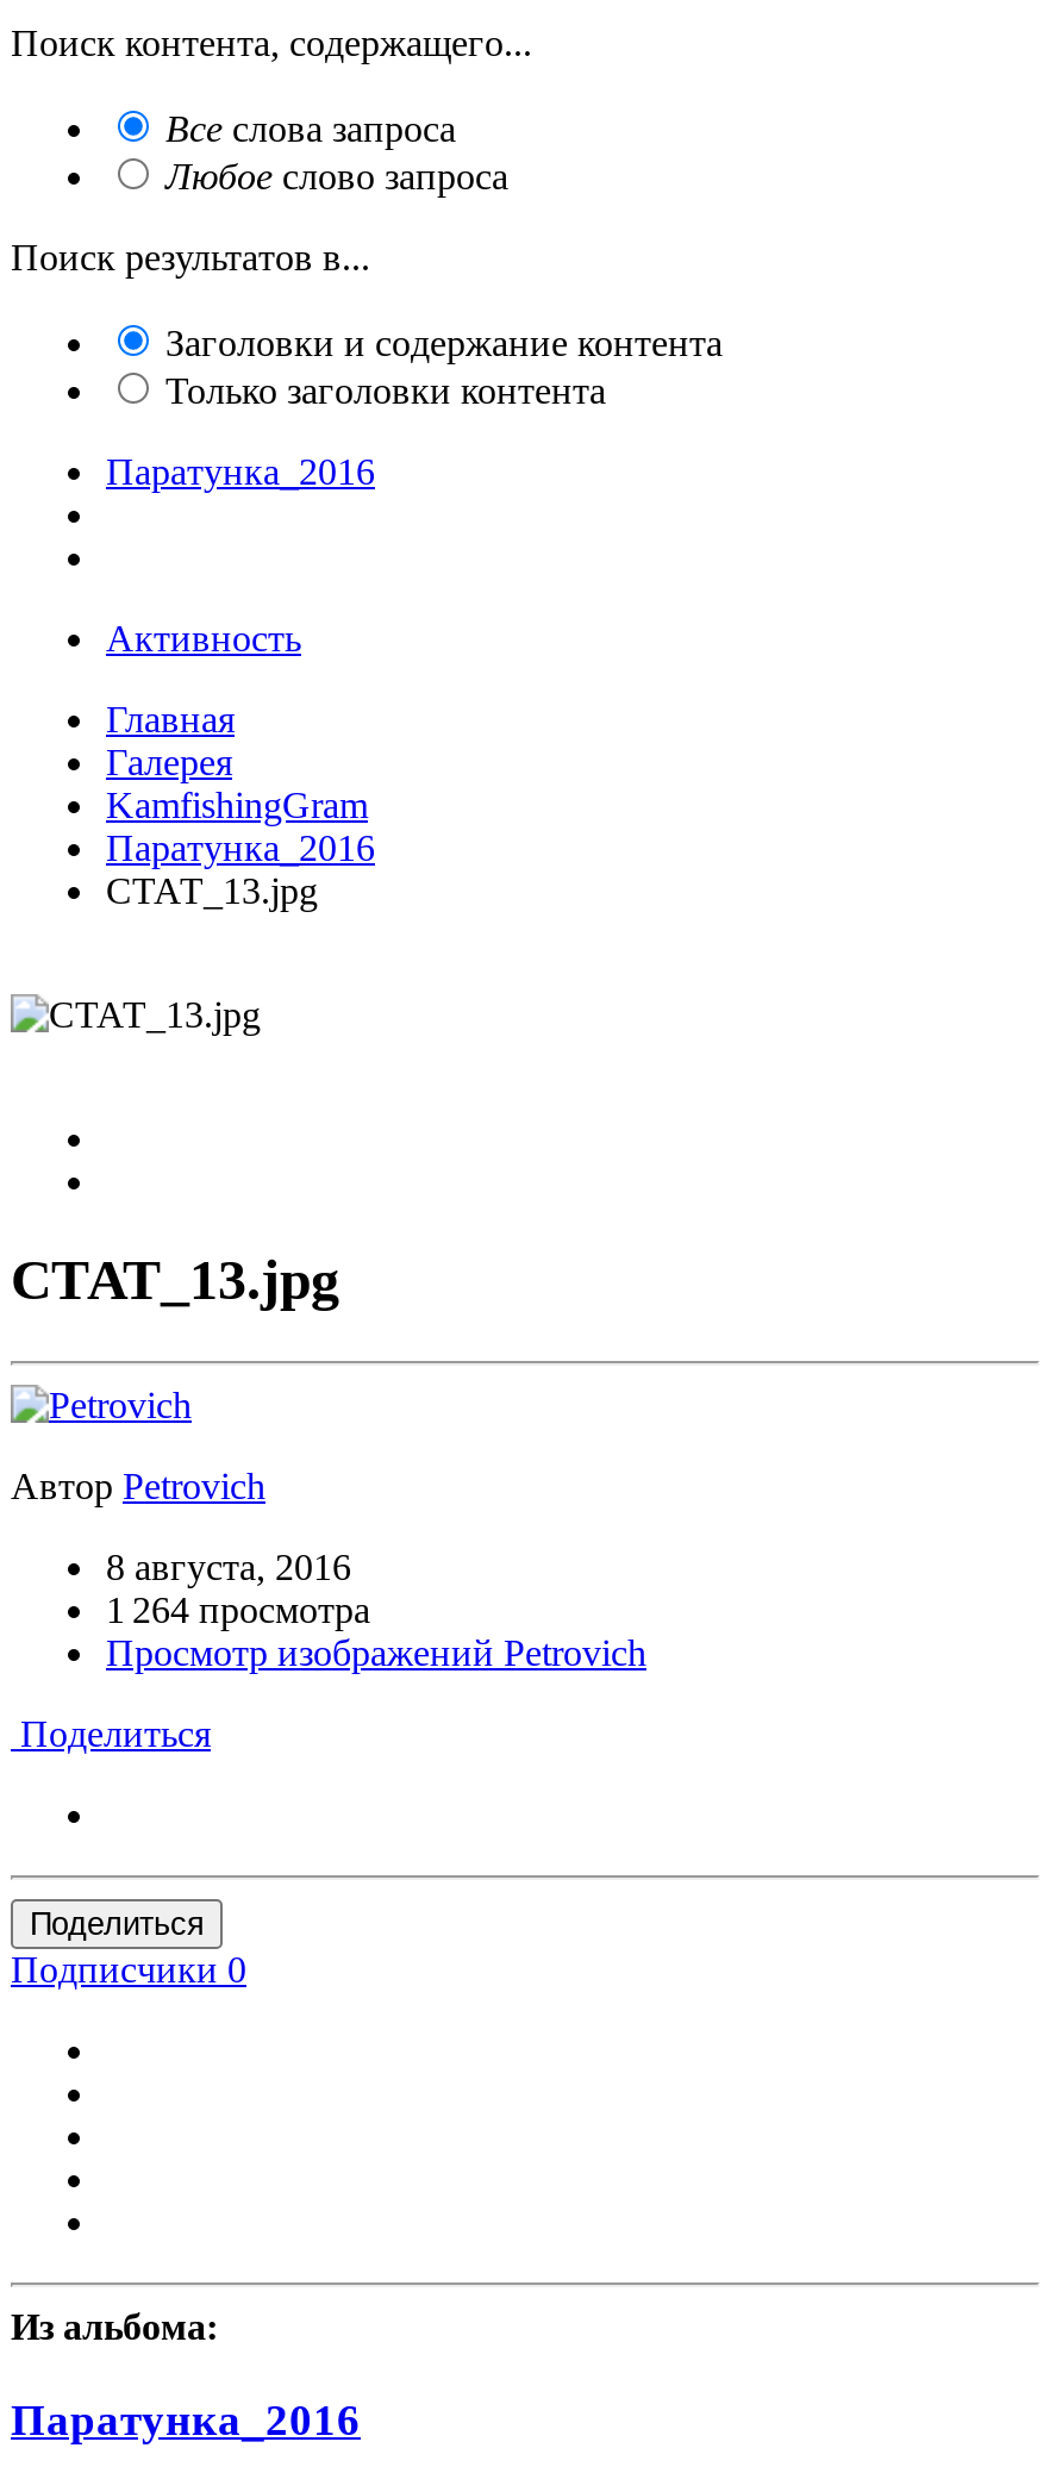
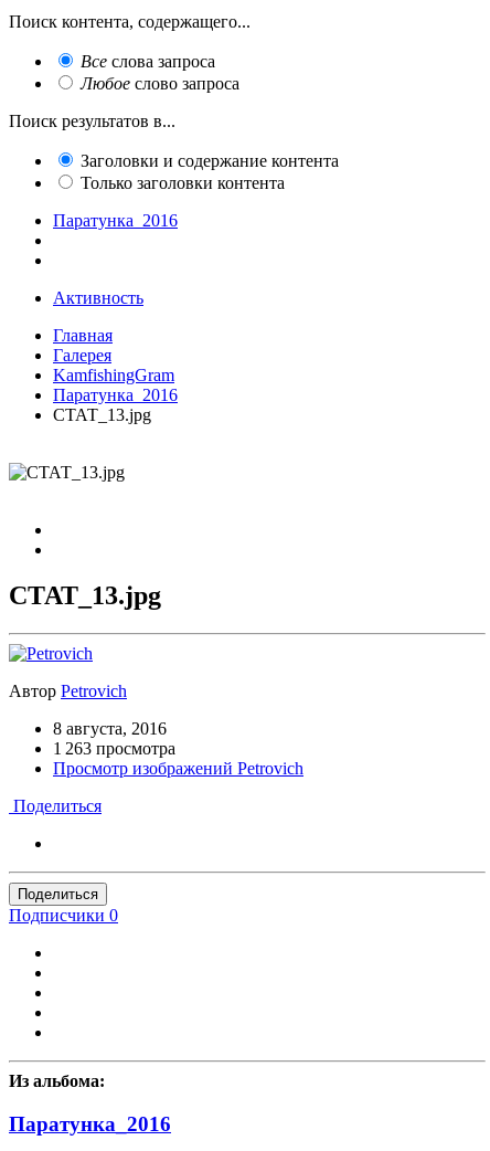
- 1 264 просмотра
+ 1 263 просмотра
